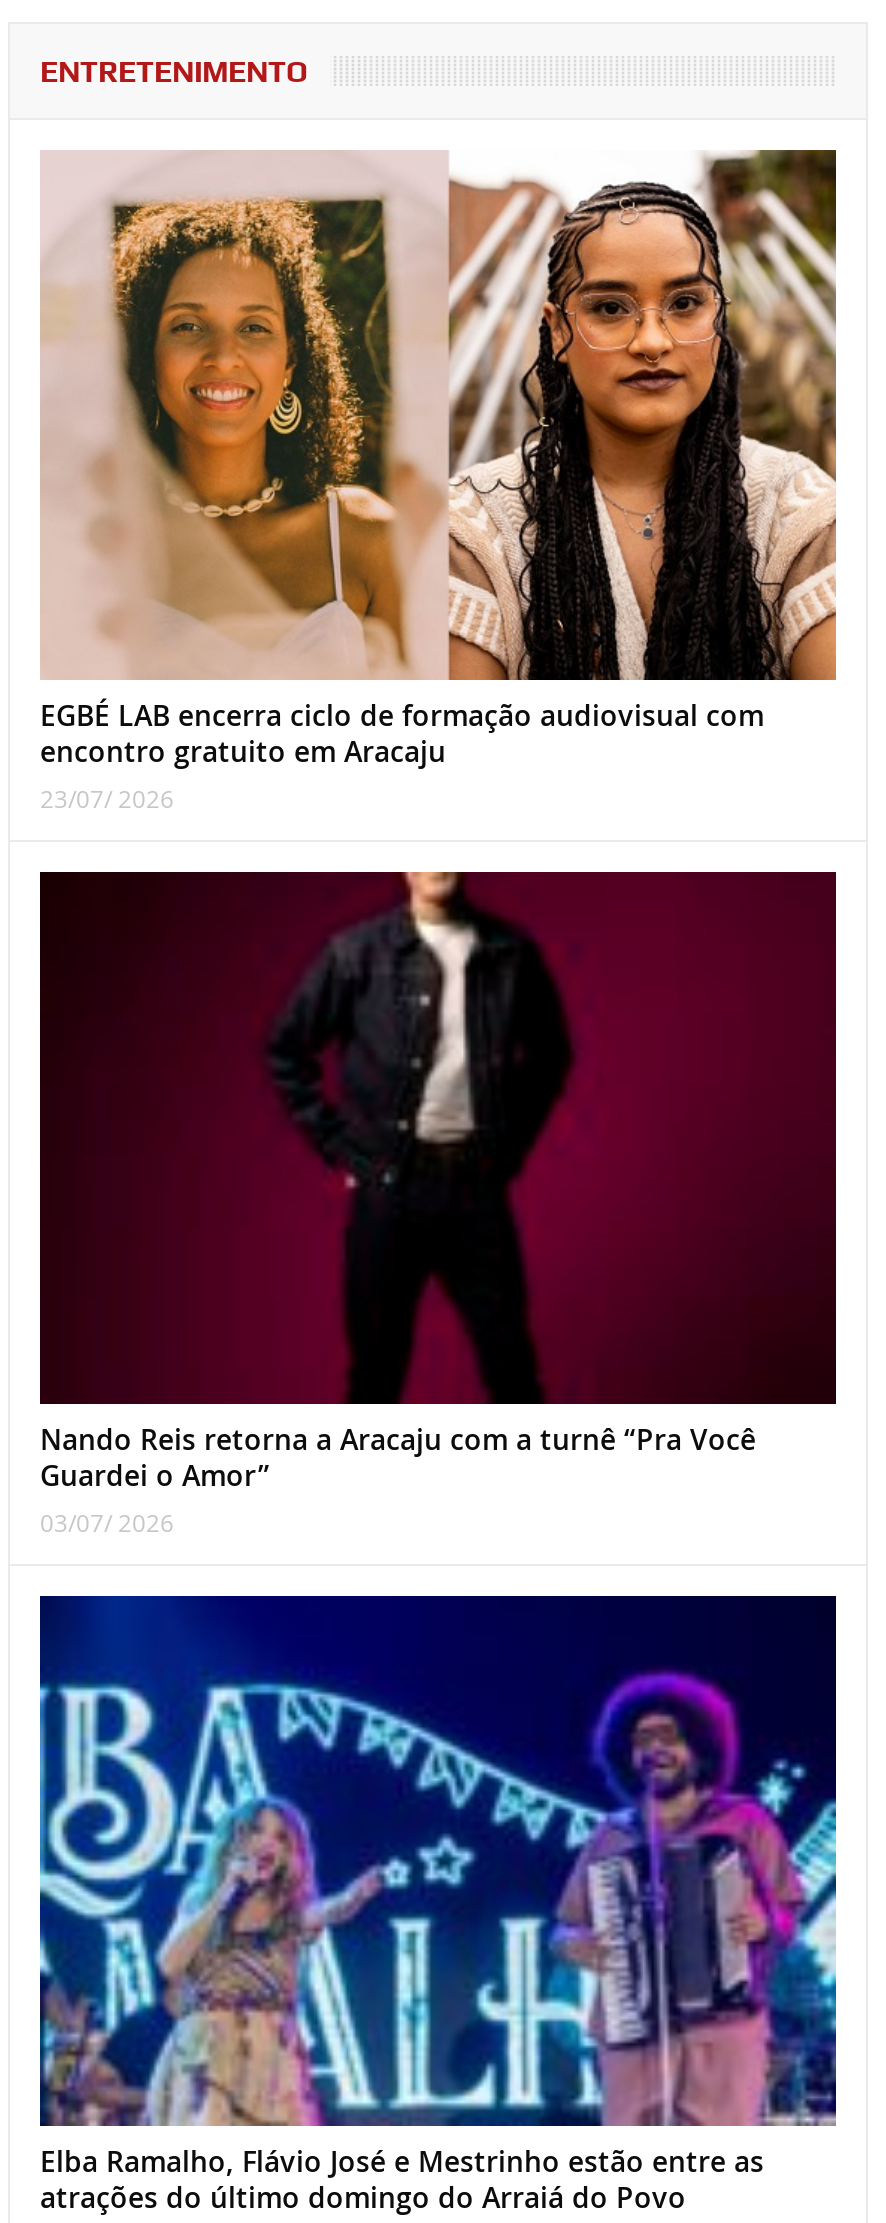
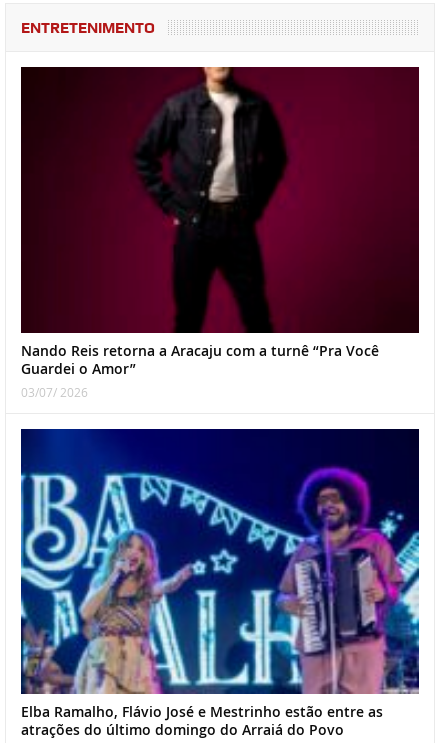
- [image]
- EGBÉ LAB encerra ciclo de formação audiovisual com
- encontro gratuito em Aracaju
- 23/07/ 2026
